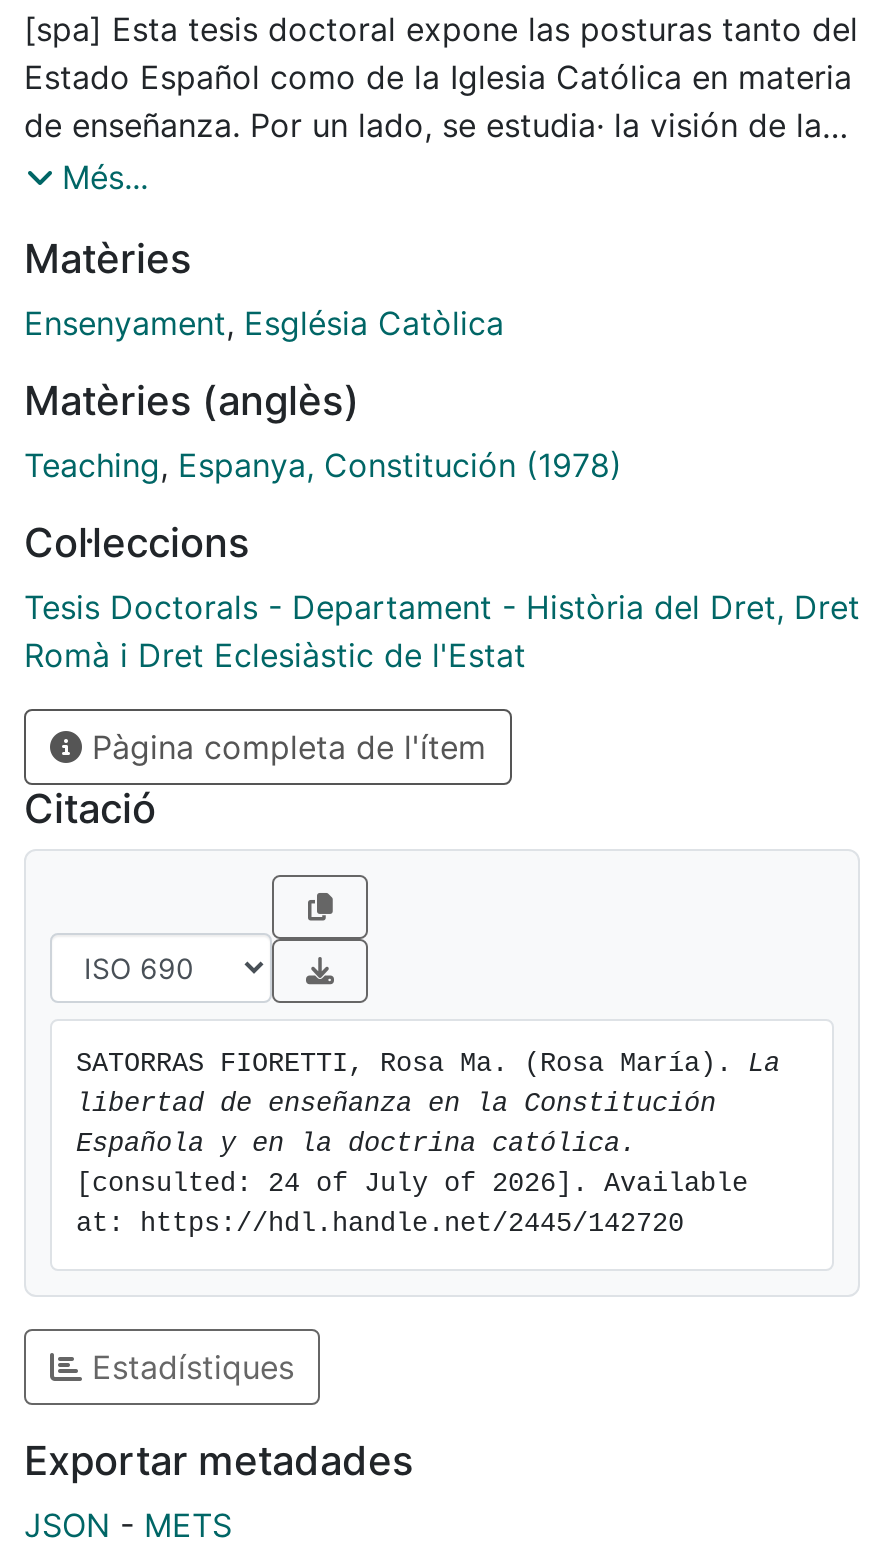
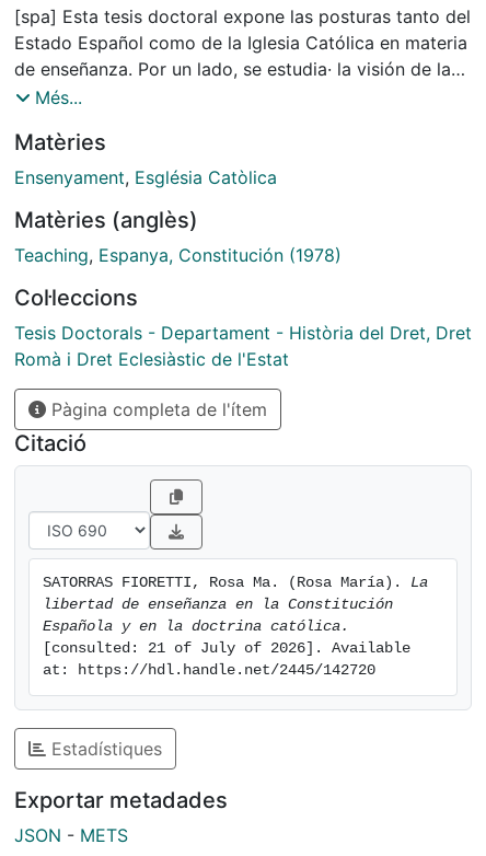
- [consulted: 24 of July of 2026]. Available
+ [consulted: 21 of July of 2026]. Available
